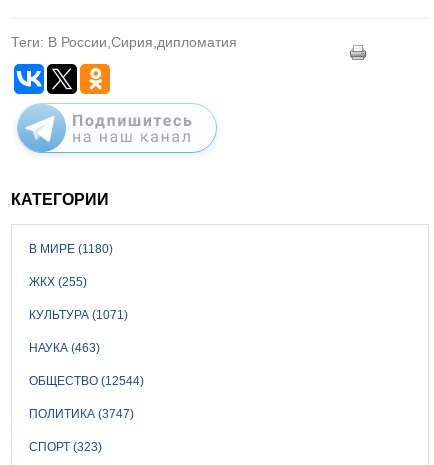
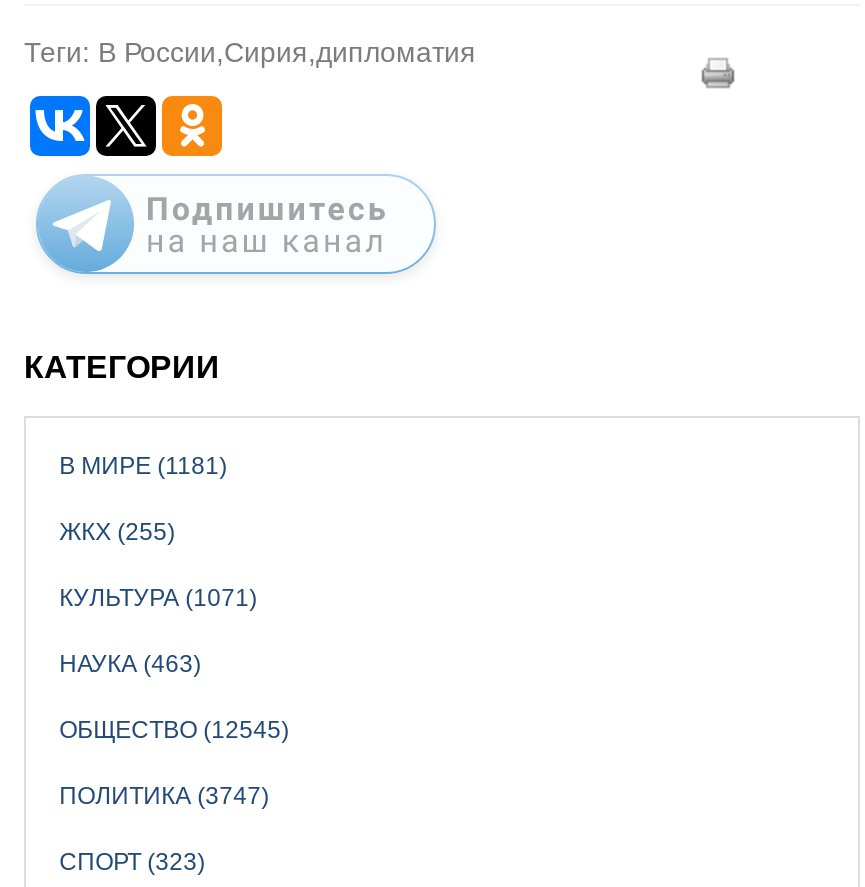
- В МИРЕ (1180)
+ В МИРЕ (1181)

- ОБЩЕСТВО (12544)
+ ОБЩЕСТВО (12545)
